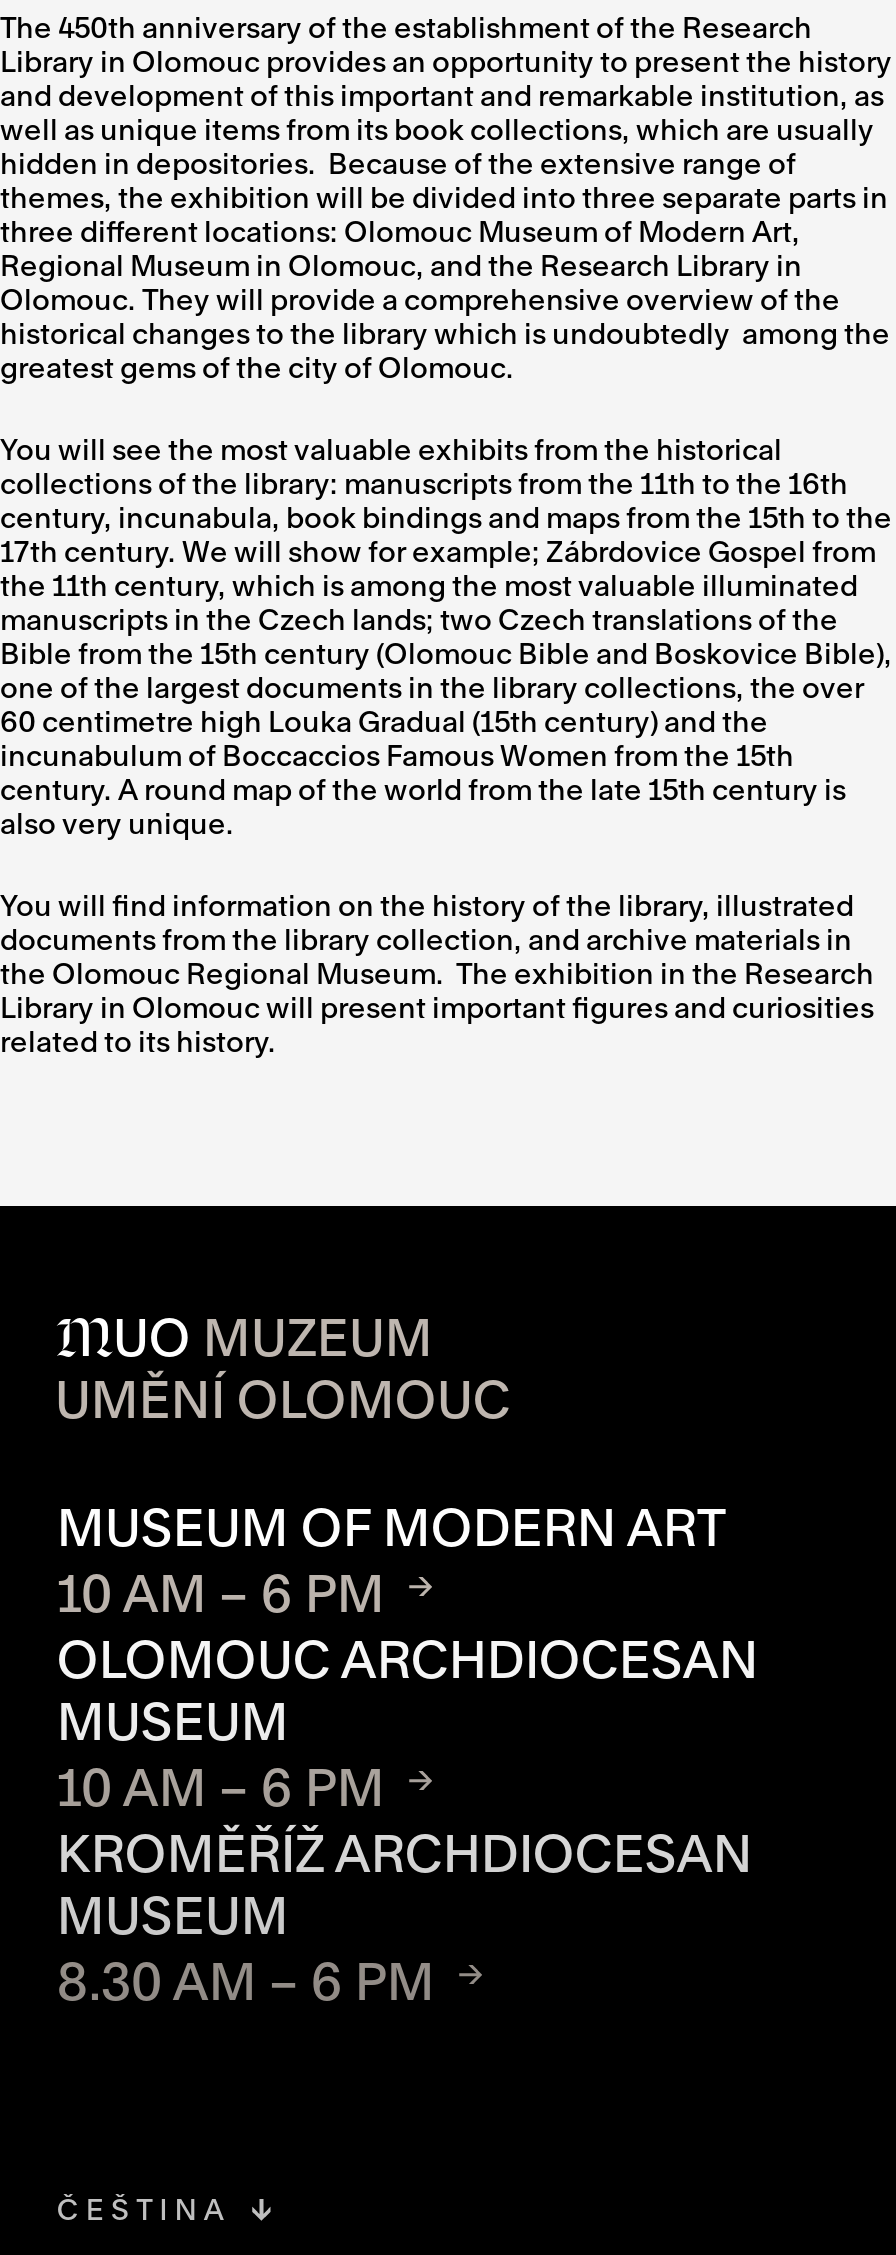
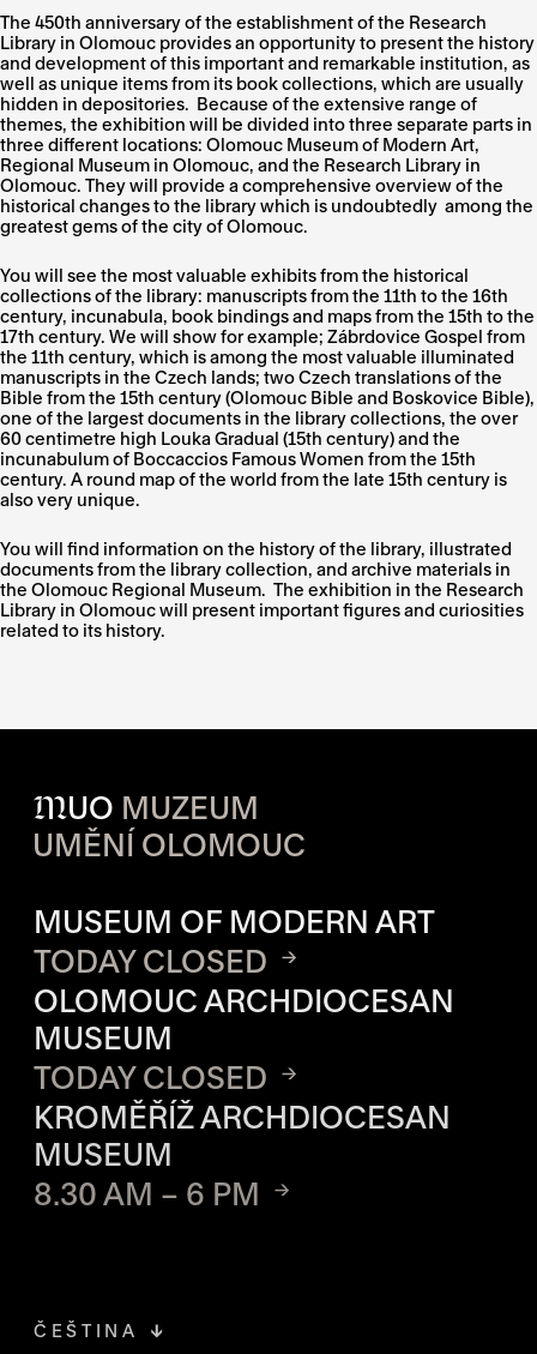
- 10 AM – 6 PM
+ TODAY CLOSED

- 10 AM – 6 PM
+ TODAY CLOSED
